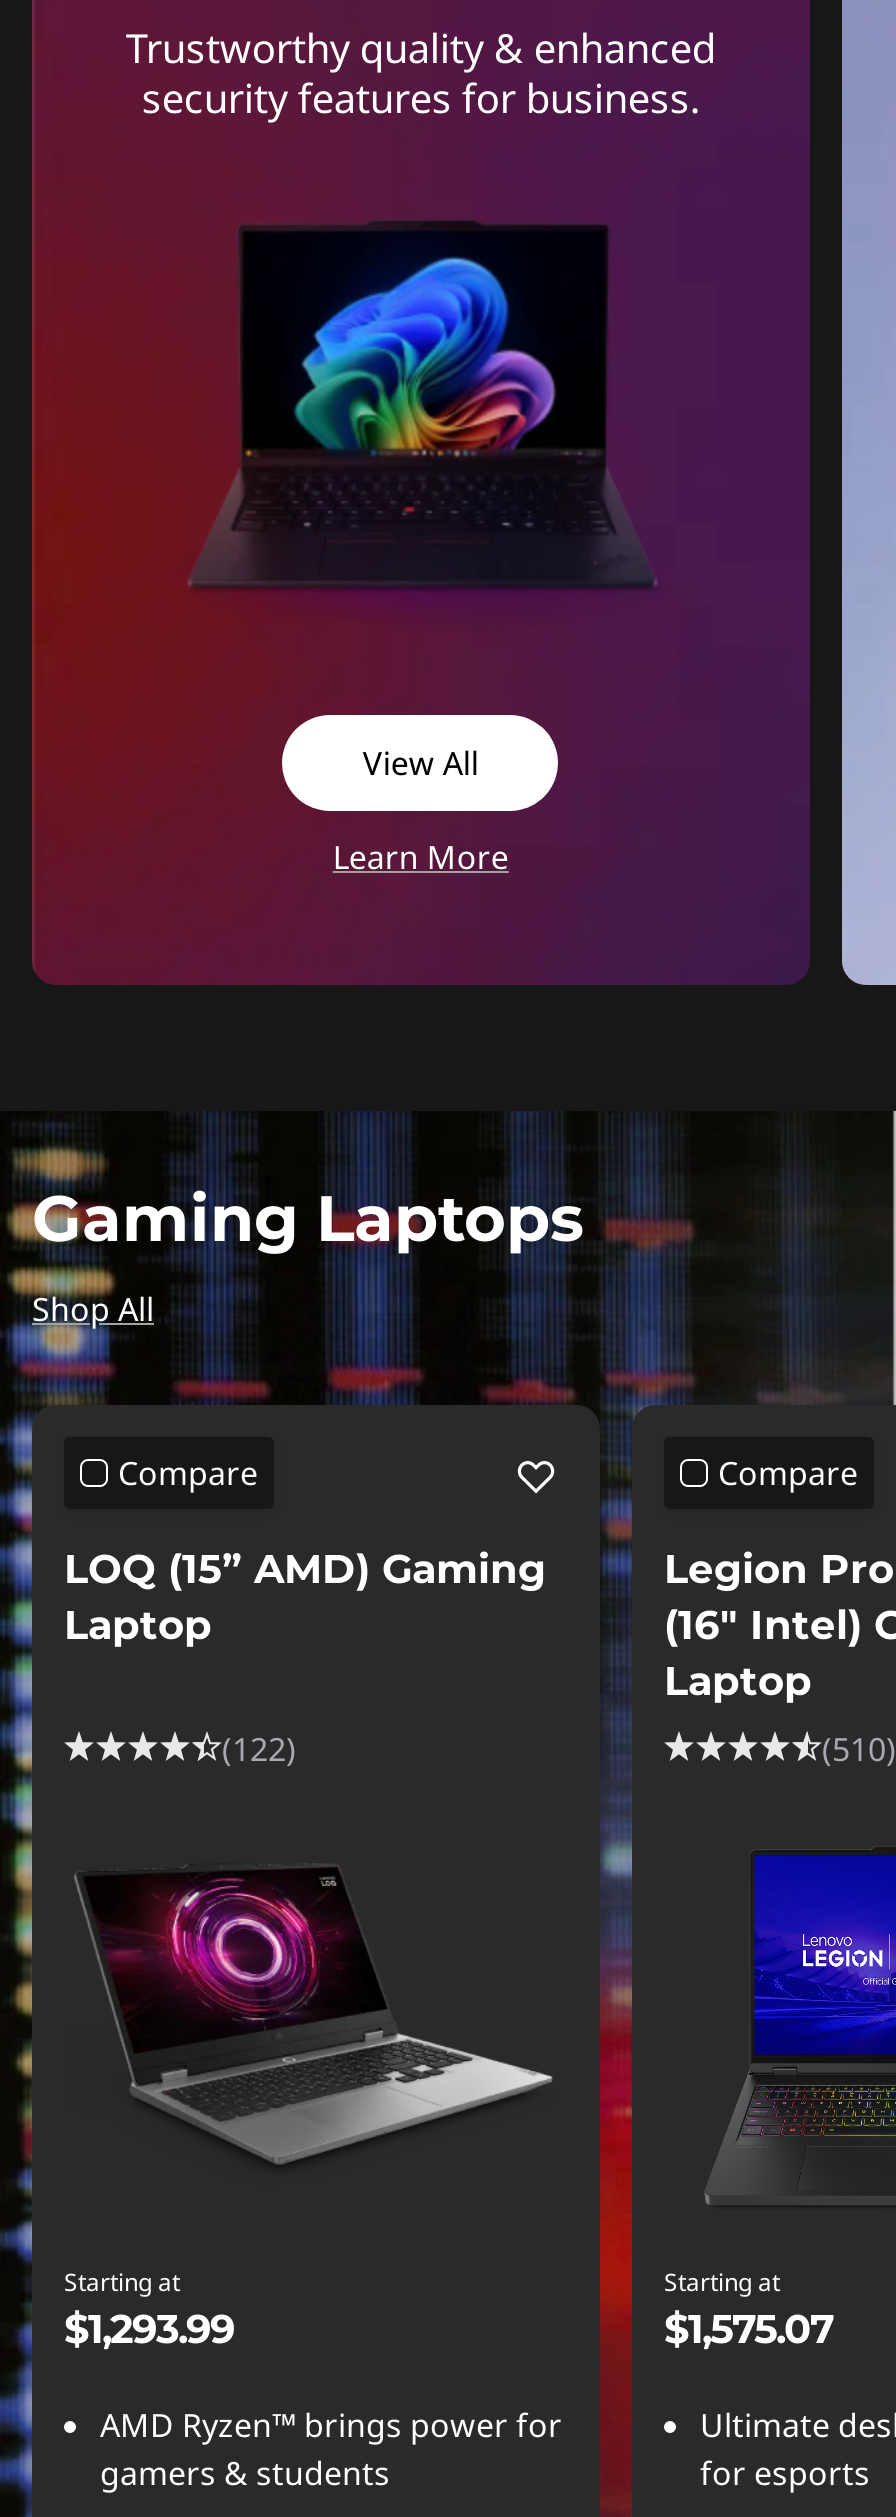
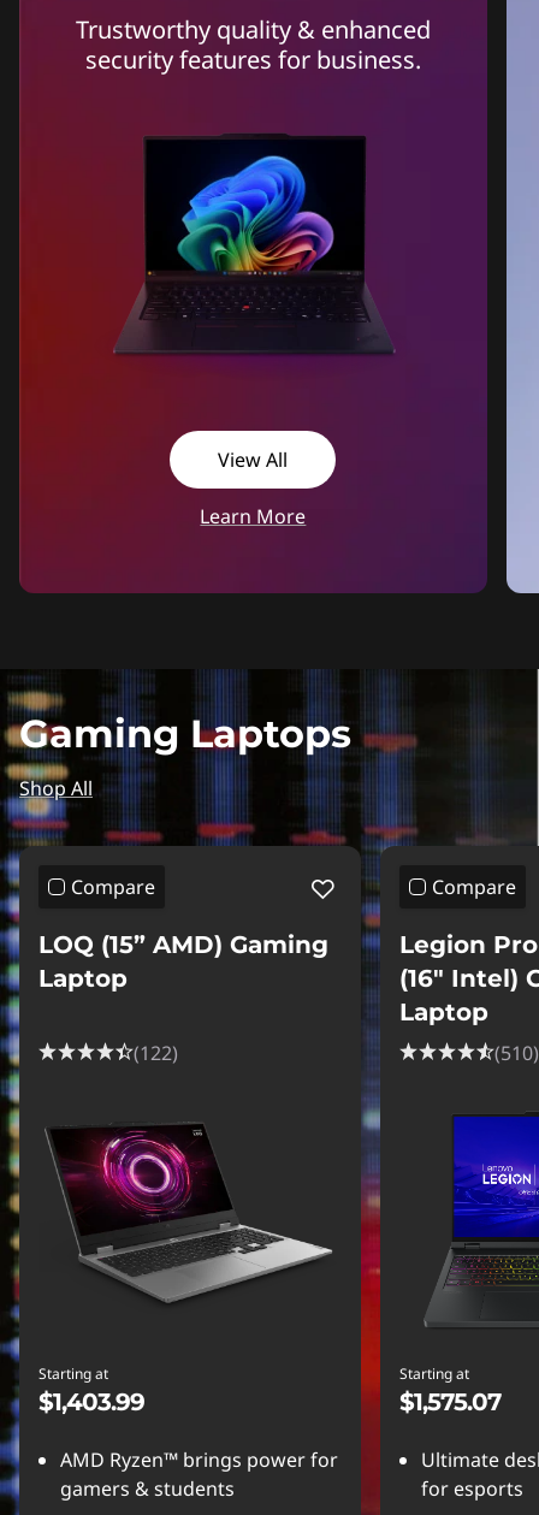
- $1,293.99
+ $1,403.99
